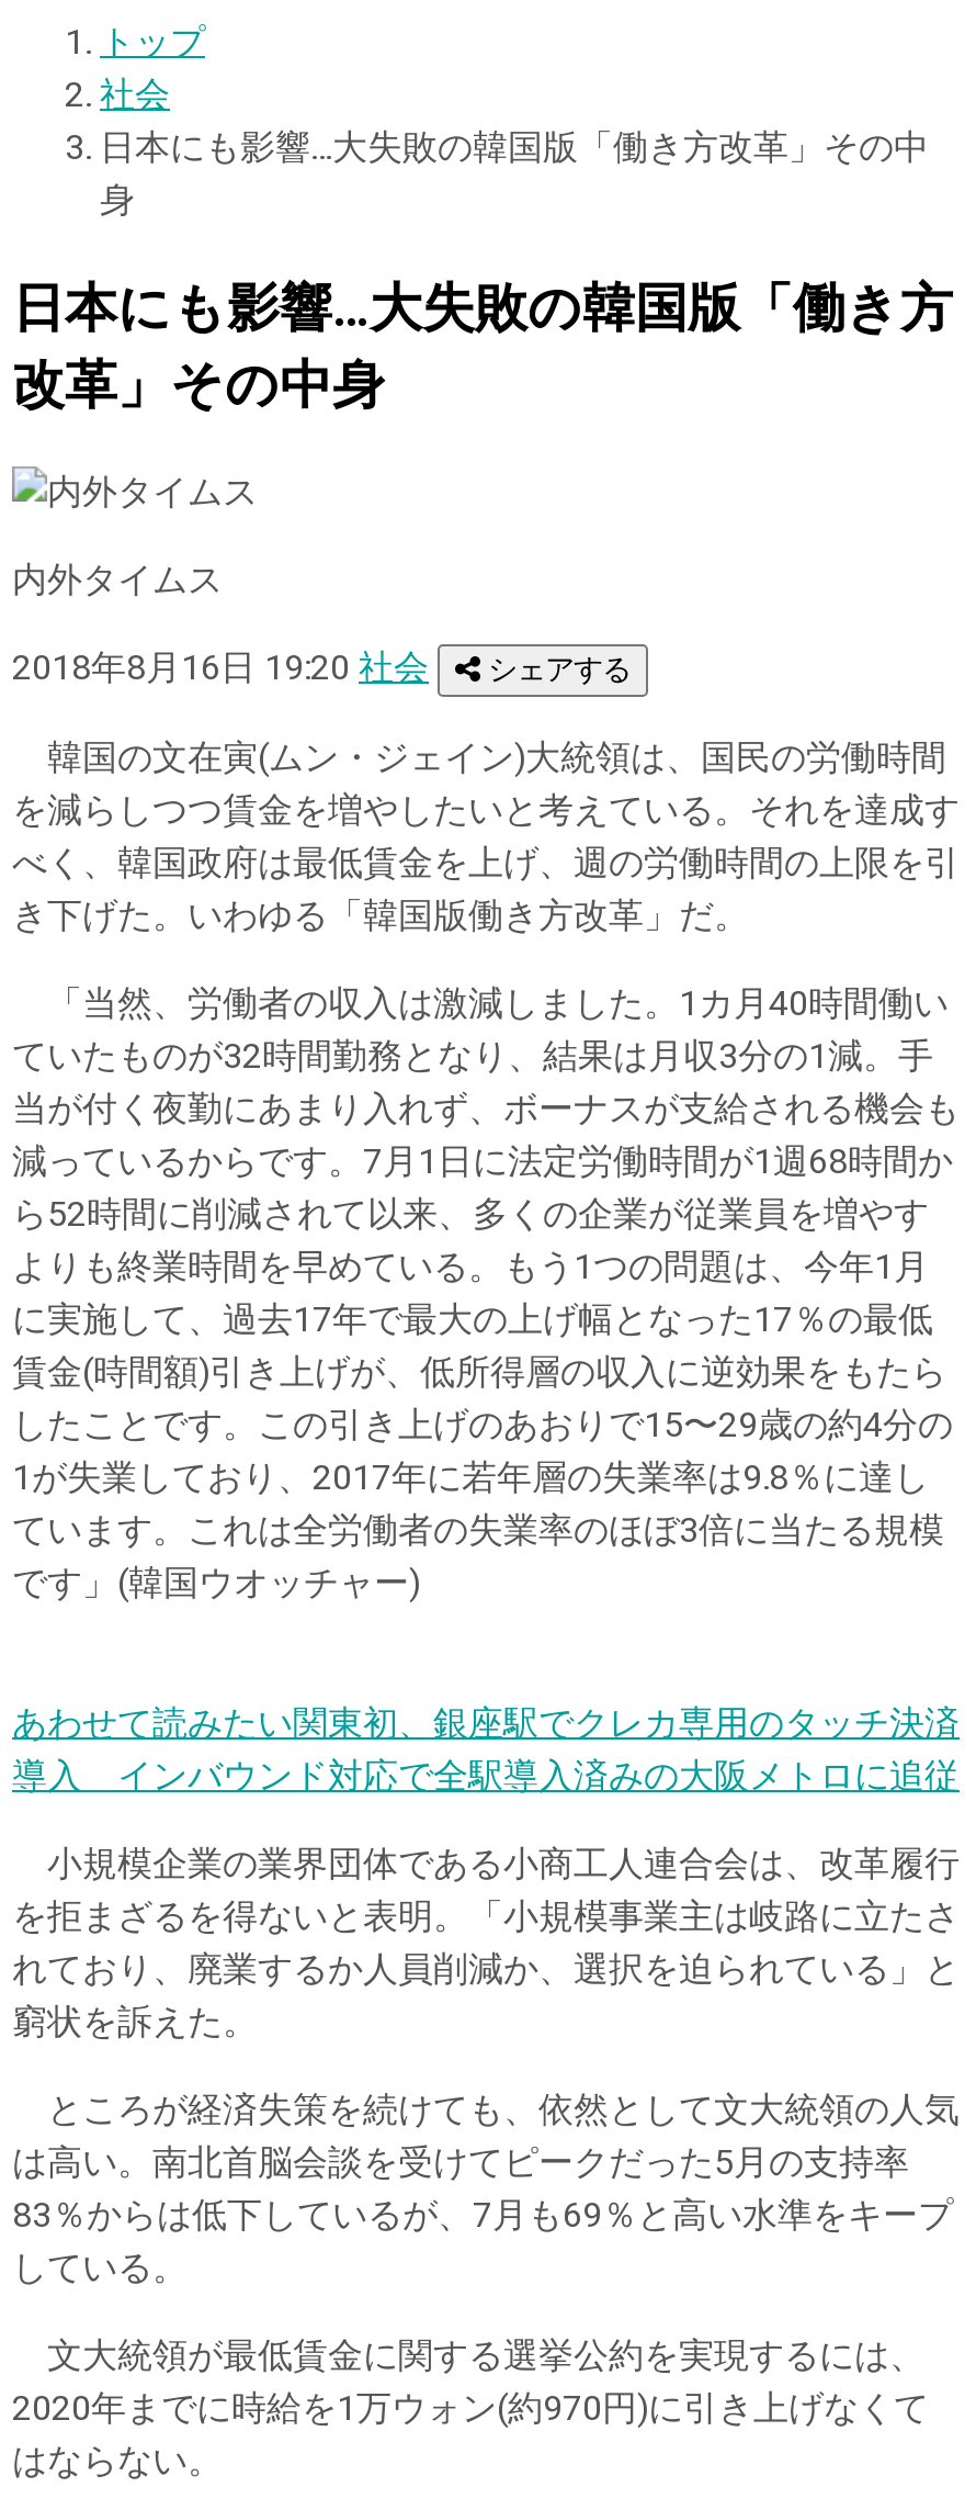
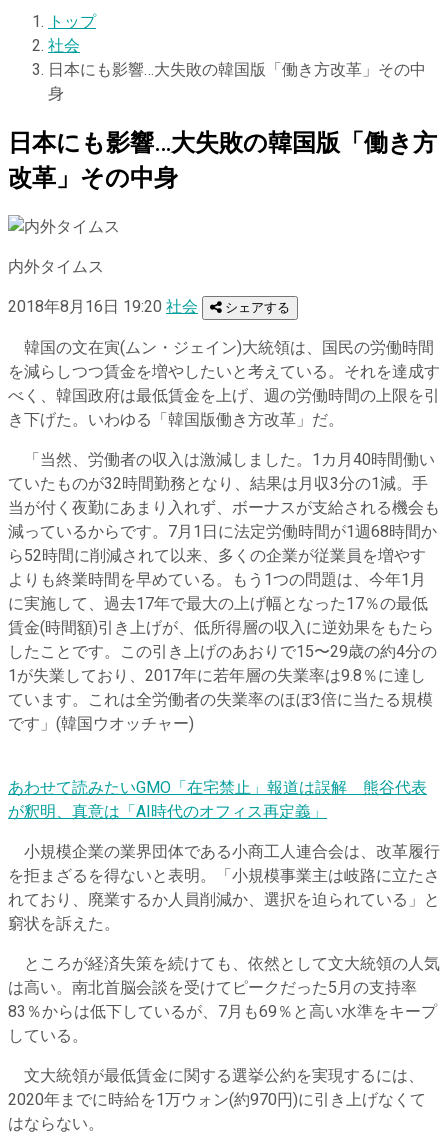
- あわせて読みたい関東初、銀座駅でクレカ専用のタッチ決済
- 導入 インバウンド対応で全駅導入済みの大阪メトロに追従
+ あわせて読みたいGMO「在宅禁止」報道は誤解 熊谷代表
+ が釈明、真意は「AI時代のオフィス再定義」
